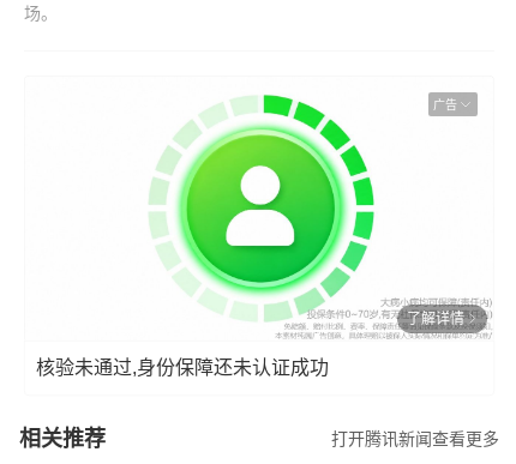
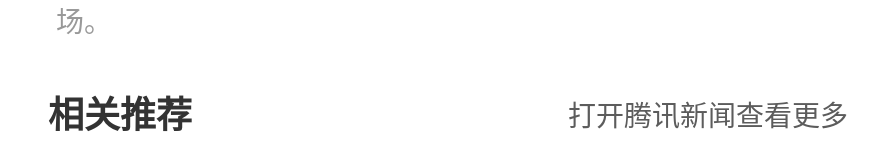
- [image]
- 了解详情
- 核验未通过,身份保障还未认证成功

- 广告
